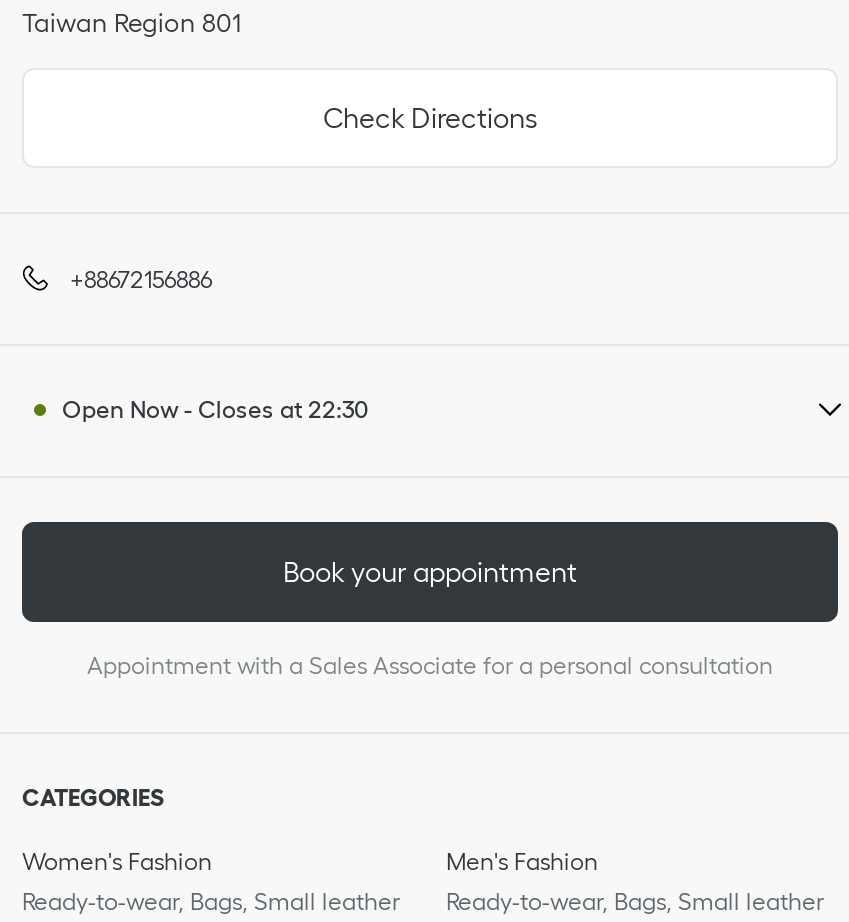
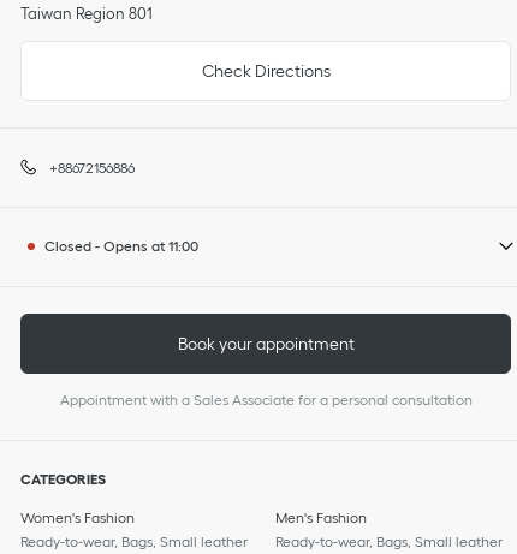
- Open Now - Closes at 22:30
+ Closed - Opens at 11:00
